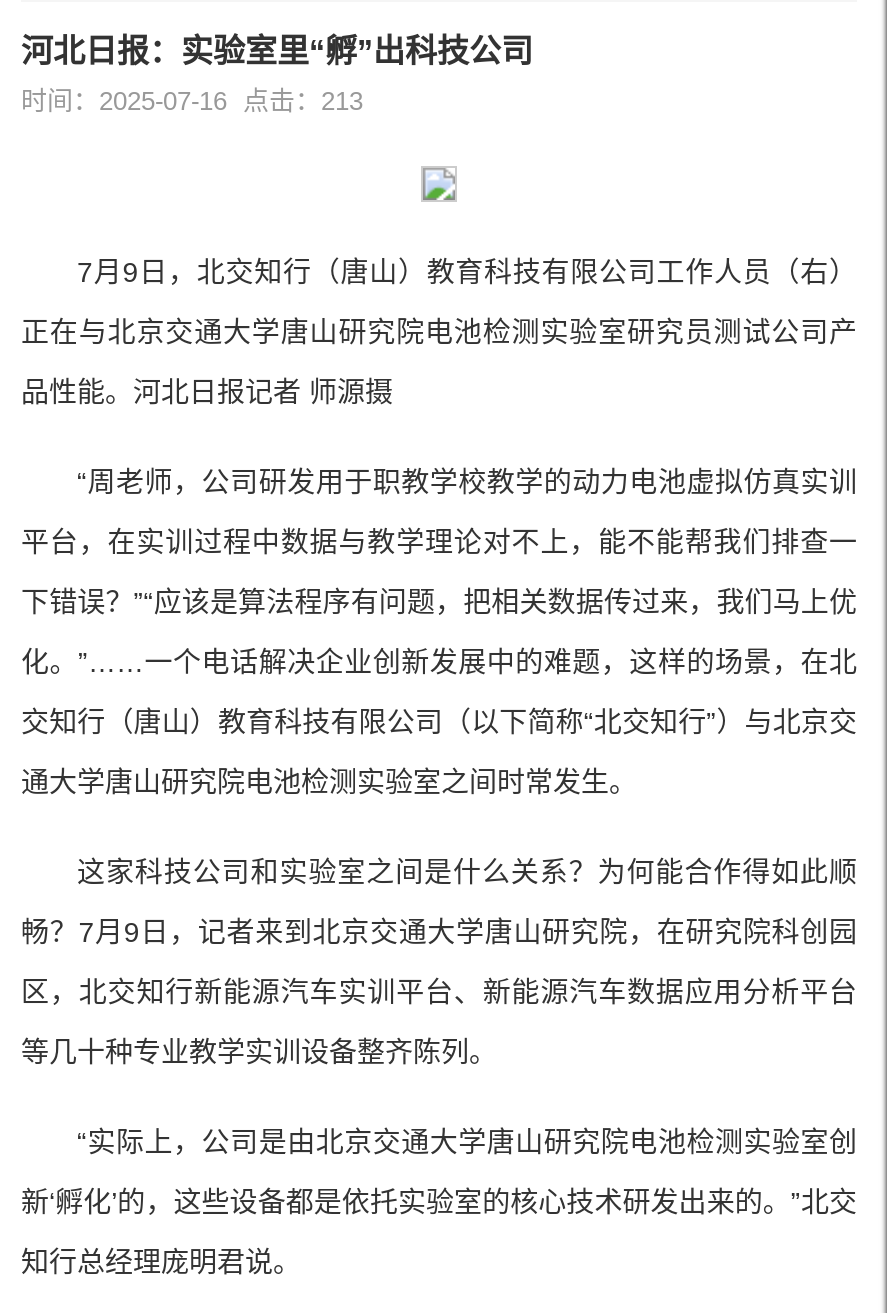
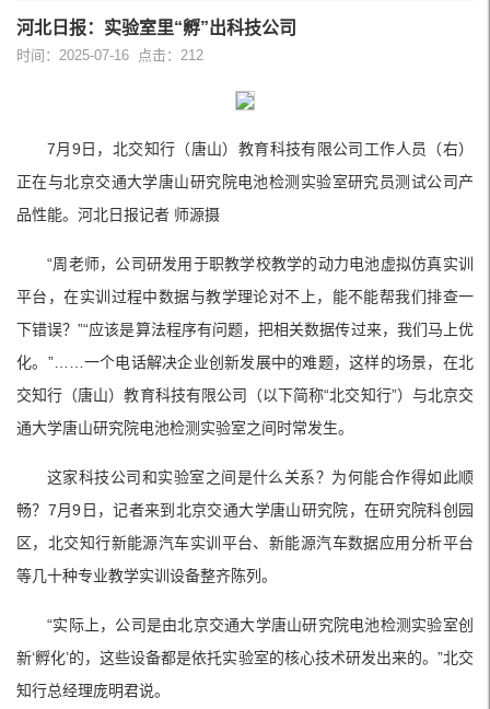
- 时间：2025-07-16 点击：213
+ 时间：2025-07-16 点击：212
